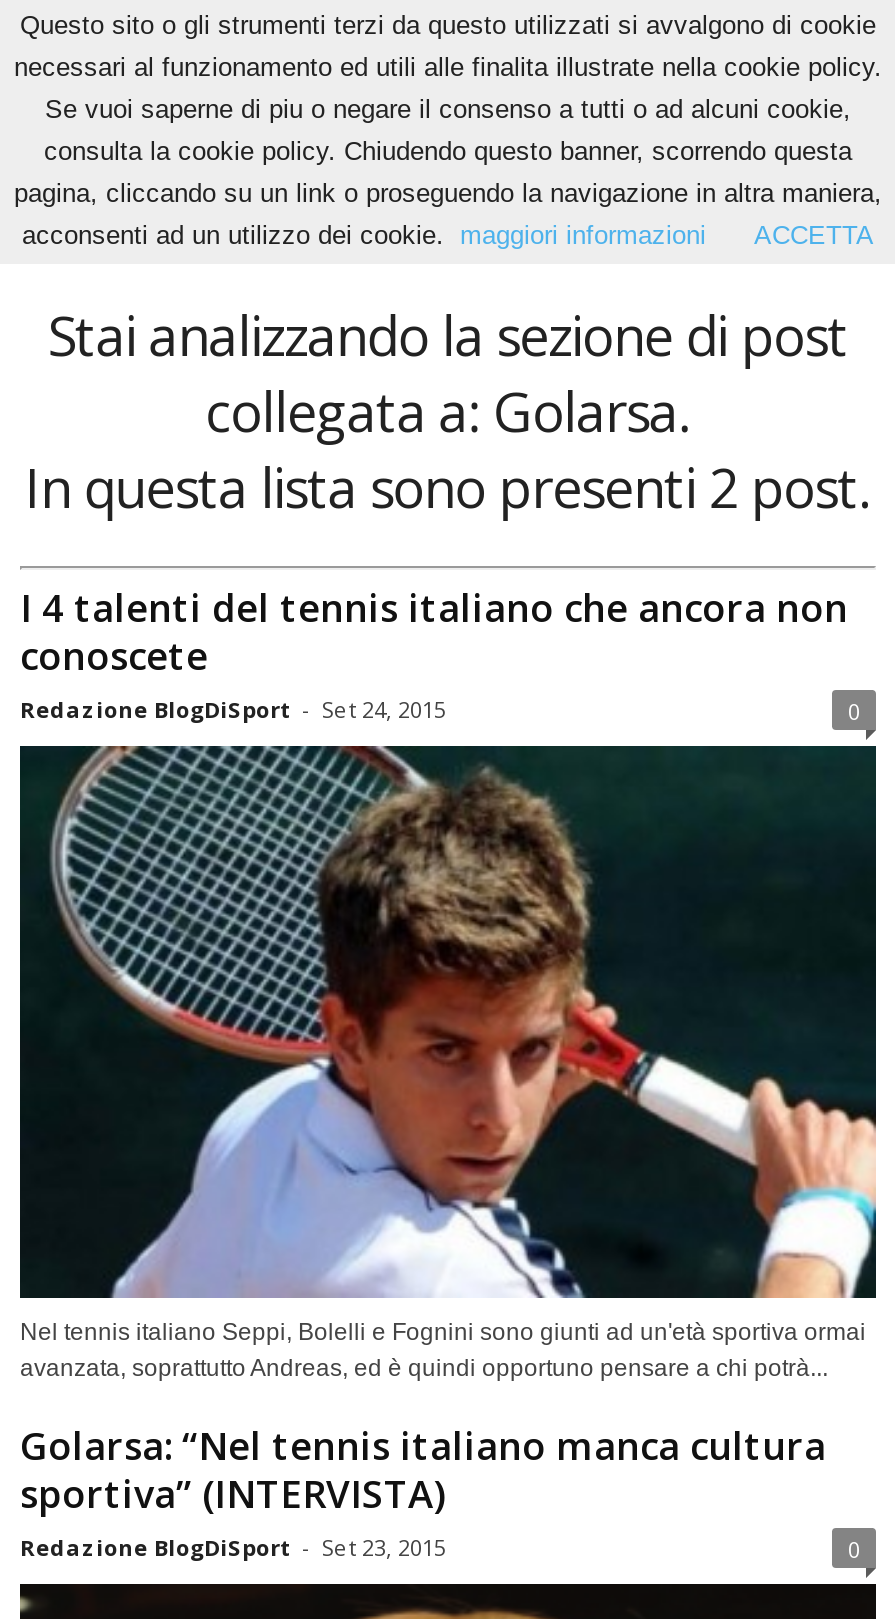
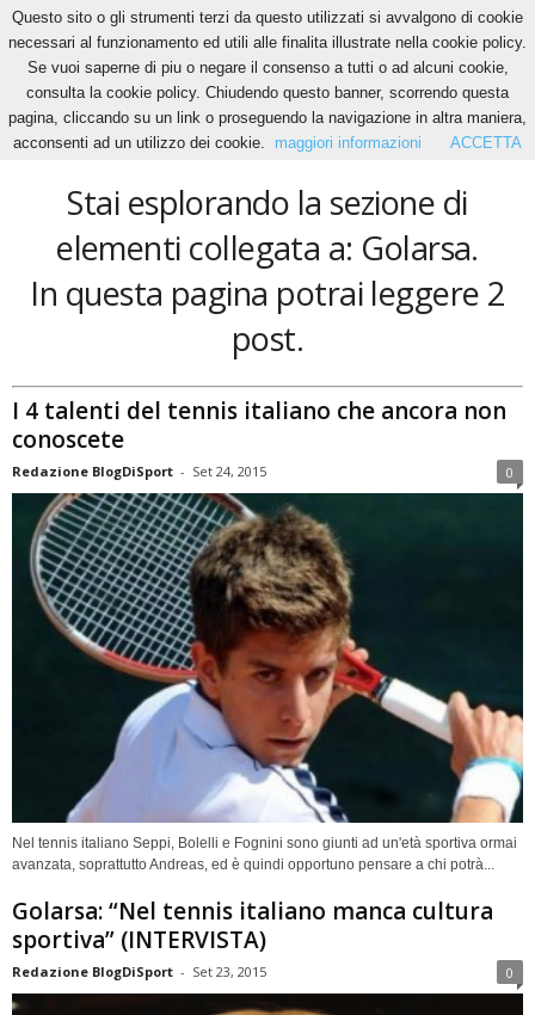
- Stai analizzando la sezione di post
- collegata a: Golarsa.
- In questa lista sono presenti 2 post.
+ Stai esplorando la sezione di
+ elementi collegata a: Golarsa.
+ In questa pagina potrai leggere 2
+ post.
